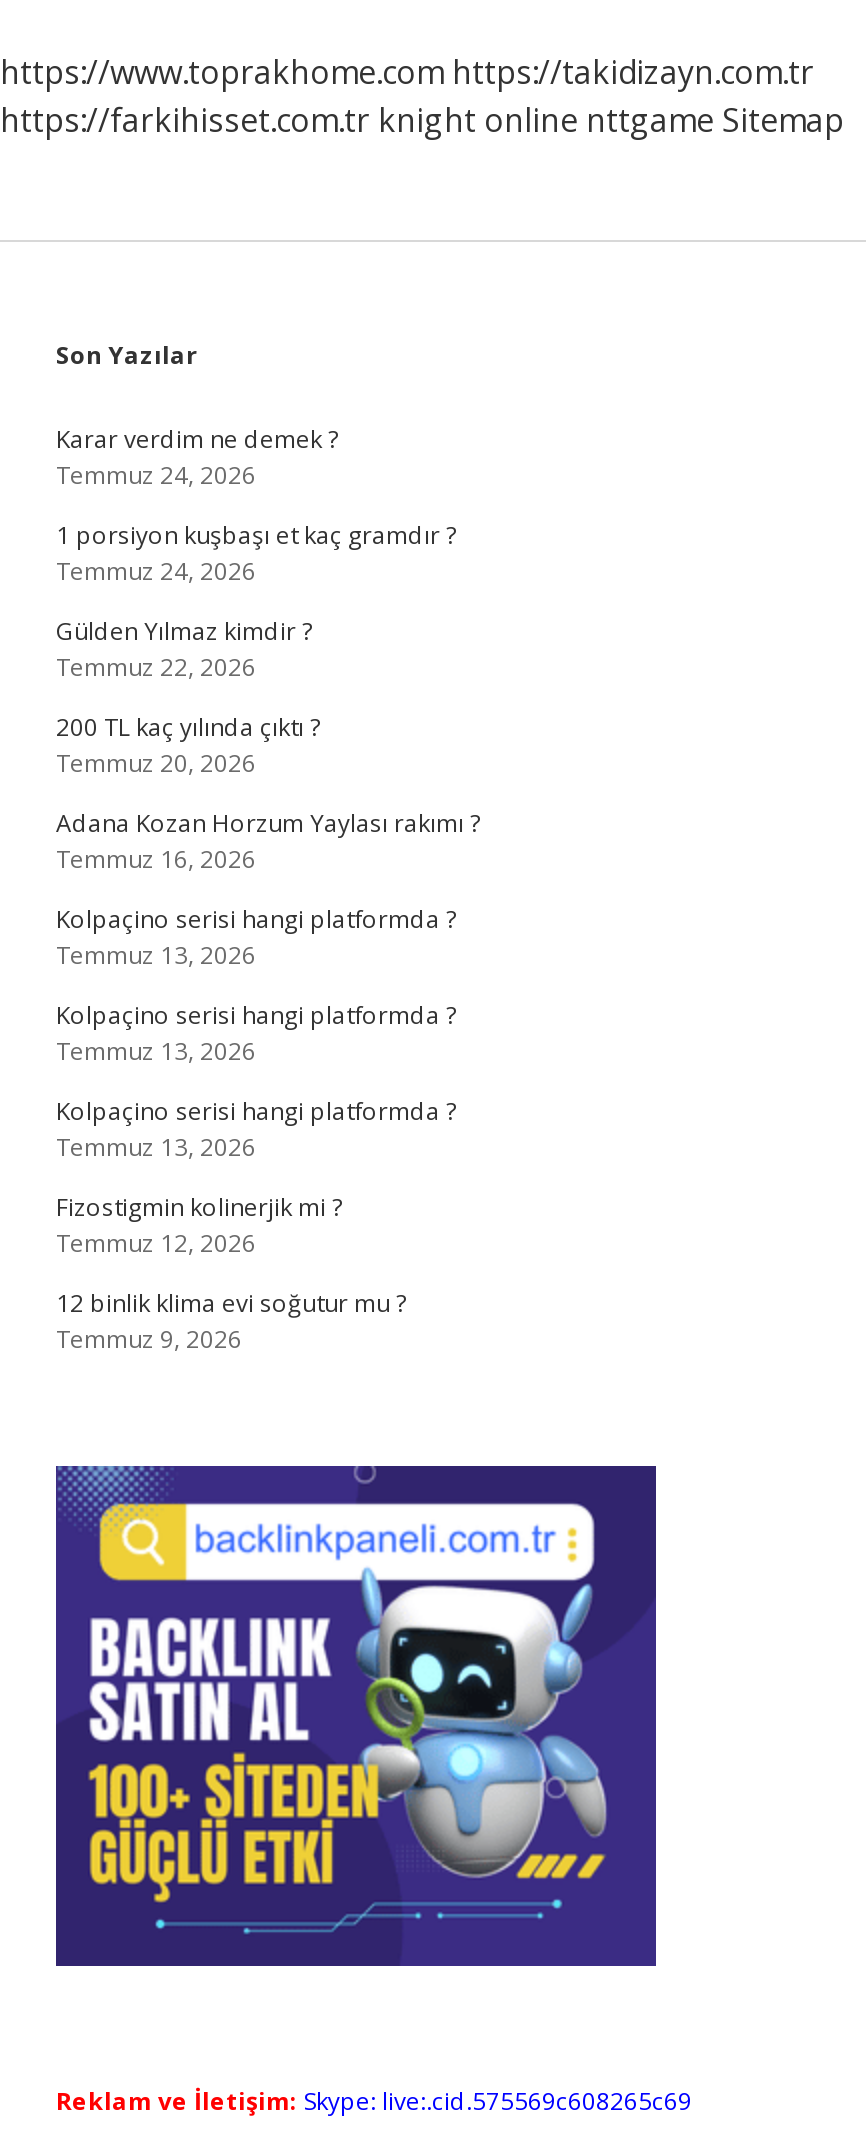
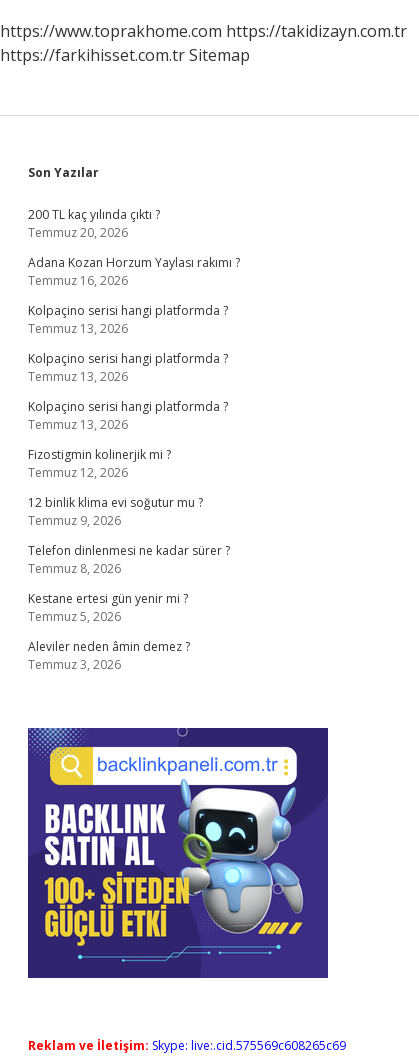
- https://farkihisset.com.tr knight online nttgame Sitemap
+ https://farkihisset.com.tr Sitemap

- Karar verdim ne demek ?
- Temmuz 24, 2026
- 1 porsiyon kuşbaşı et kaç gramdır ?
- Temmuz 24, 2026
- Gülden Yılmaz kimdir ?
- Temmuz 22, 2026

moved up: 200 TL kaç yılında çıktı ? | Temmuz 20, 2026 | Adana Kozan Horzum Yaylası rakımı ? | ... | 12 binlik klima evi soğutur mu ? | Temmuz 9, 2026

+ Telefon dinlenmesi ne kadar sürer ?
+ Temmuz 8, 2026
+ Kestane ertesi gün yenir mi ?
+ Temmuz 5, 2026
+ Aleviler neden âmin demez ?
+ Temmuz 3, 2026
